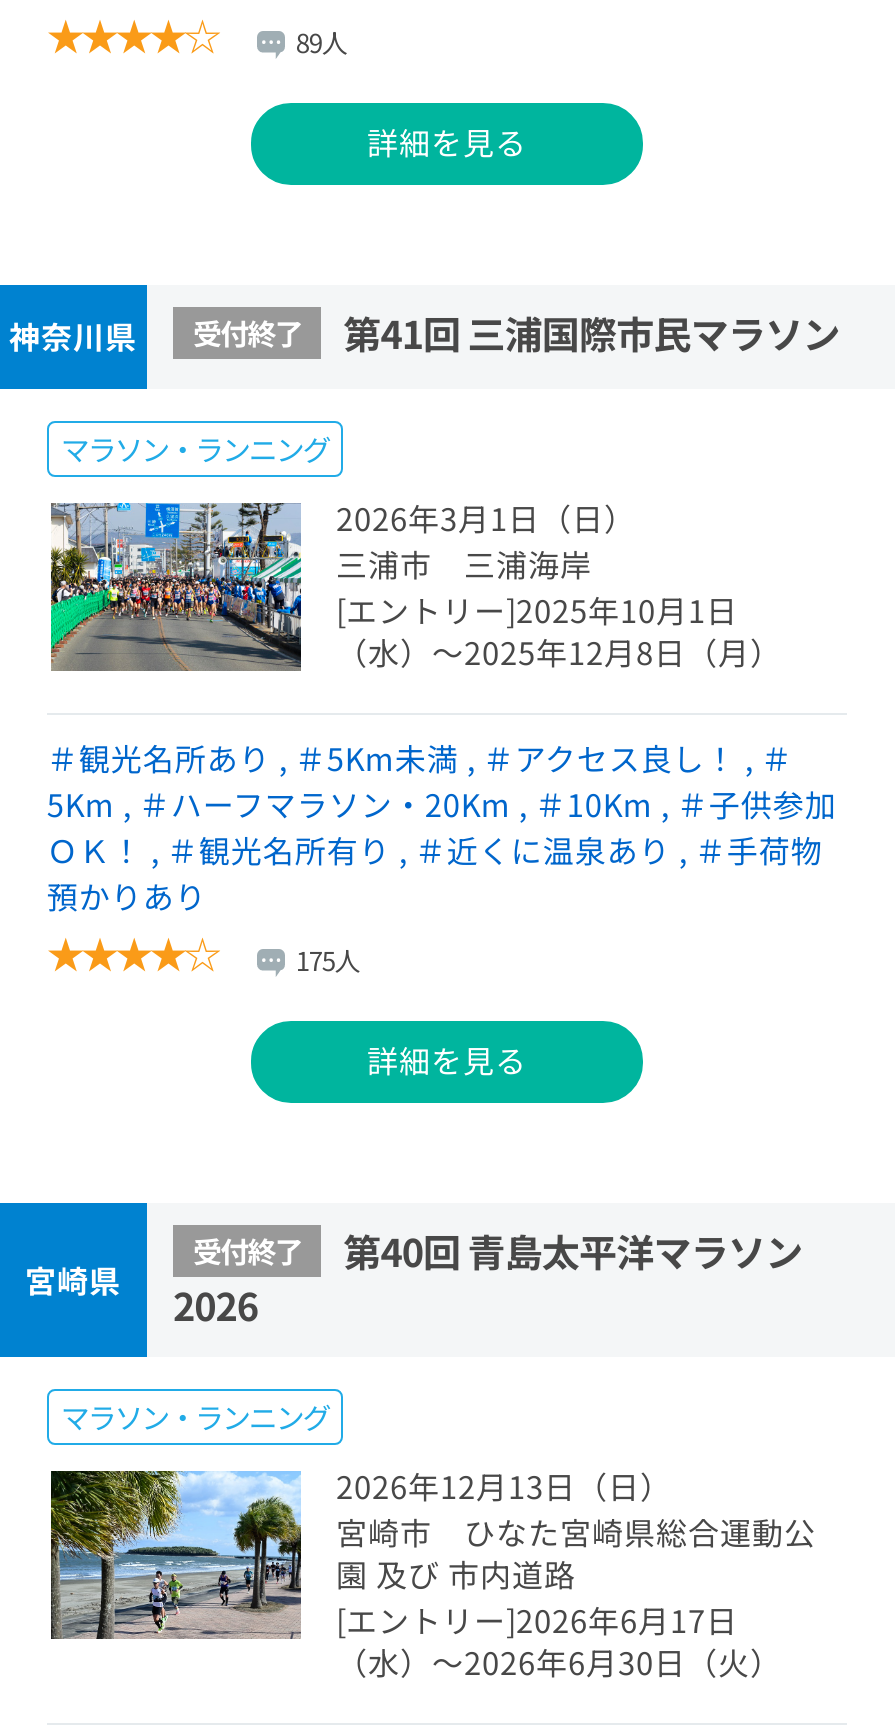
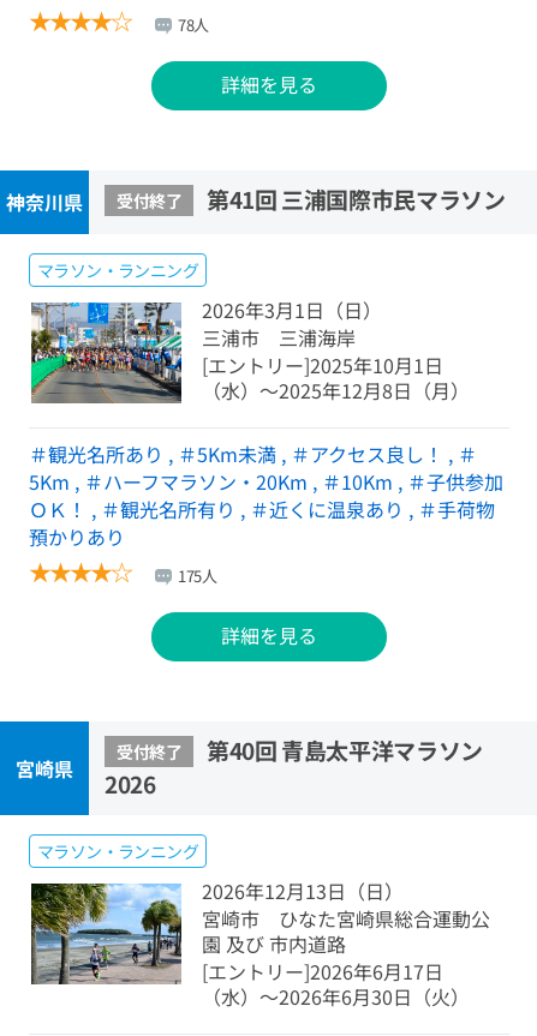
- 89人
+ 78人
